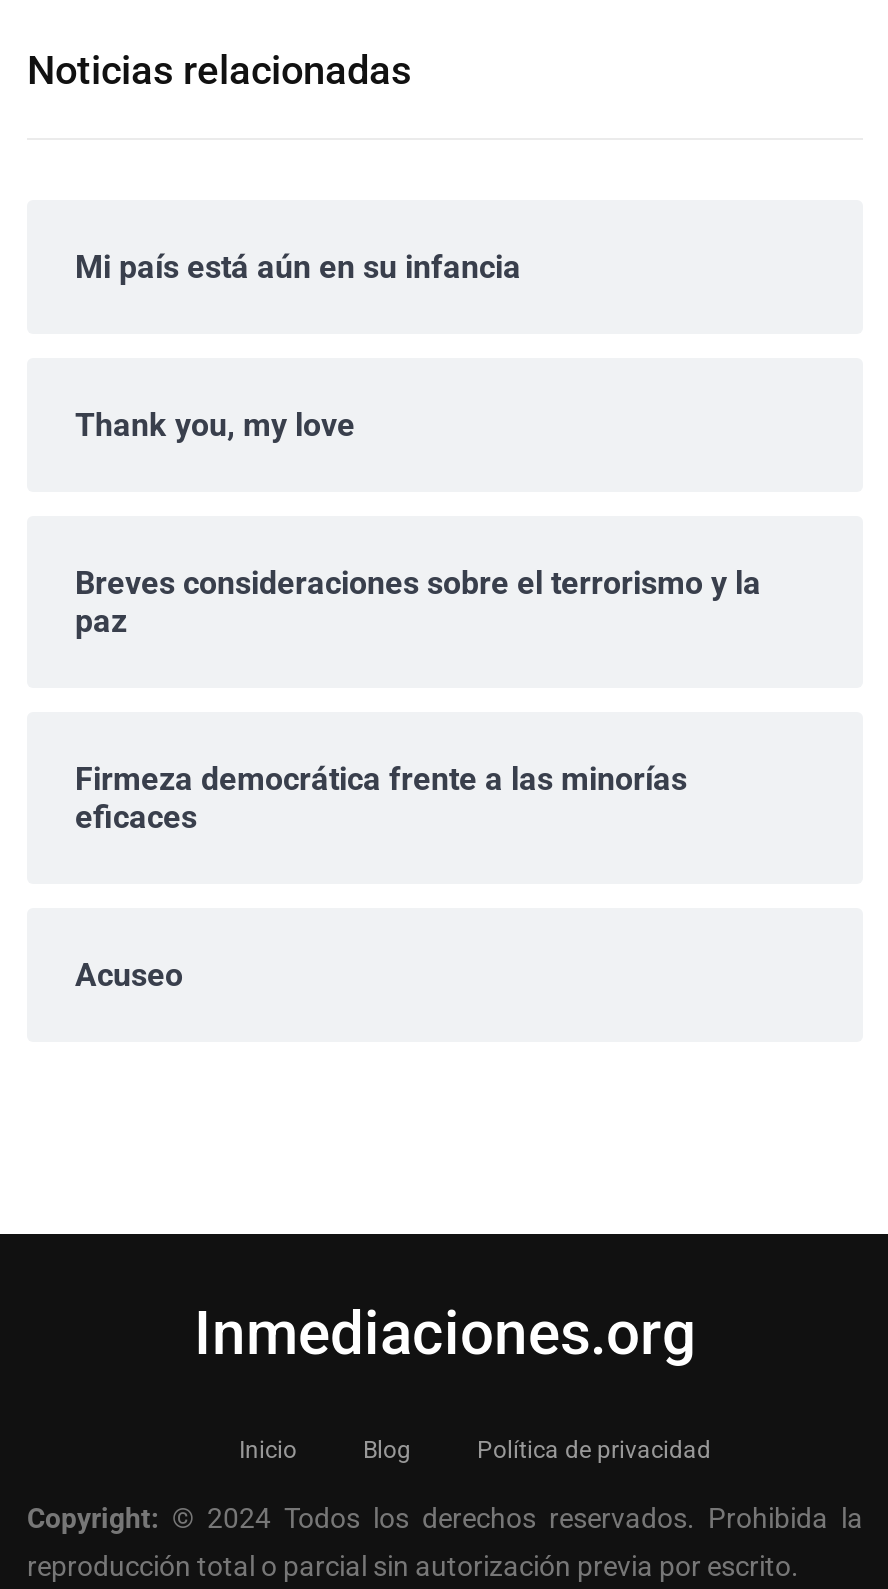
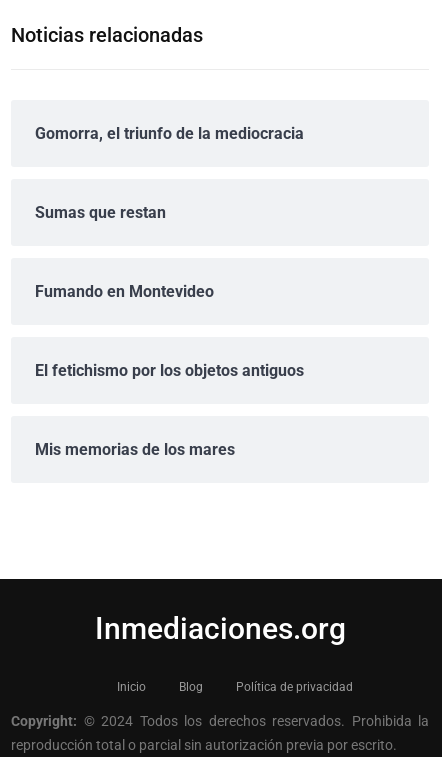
- Mi país está aún en su infancia
+ Gomorra, el triunfo de la mediocracia

- Thank you, my love
+ Sumas que restan

- Breves consideraciones sobre el terrorismo y la
- paz
+ Fumando en Montevideo

- Firmeza democrática frente a las minorías
- eficaces
+ El fetichismo por los objetos antiguos

- Acuseo
+ Mis memorias de los mares
